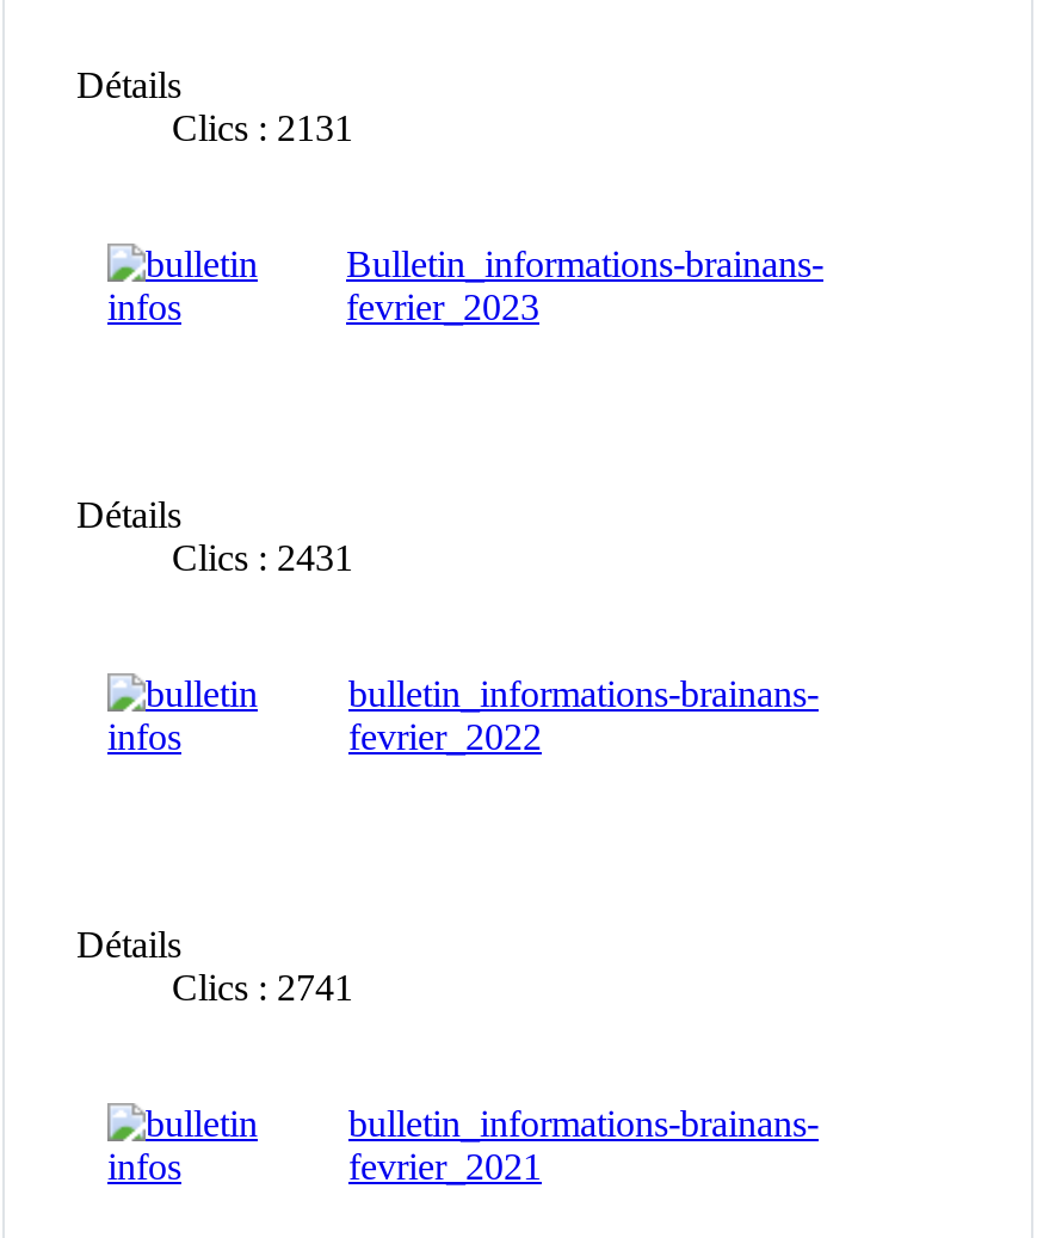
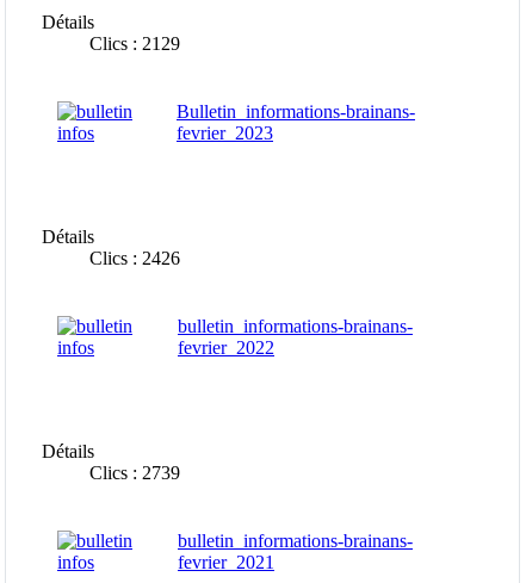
- Clics : 2131
+ Clics : 2129

- Clics : 2431
+ Clics : 2426

- Clics : 2741
+ Clics : 2739
